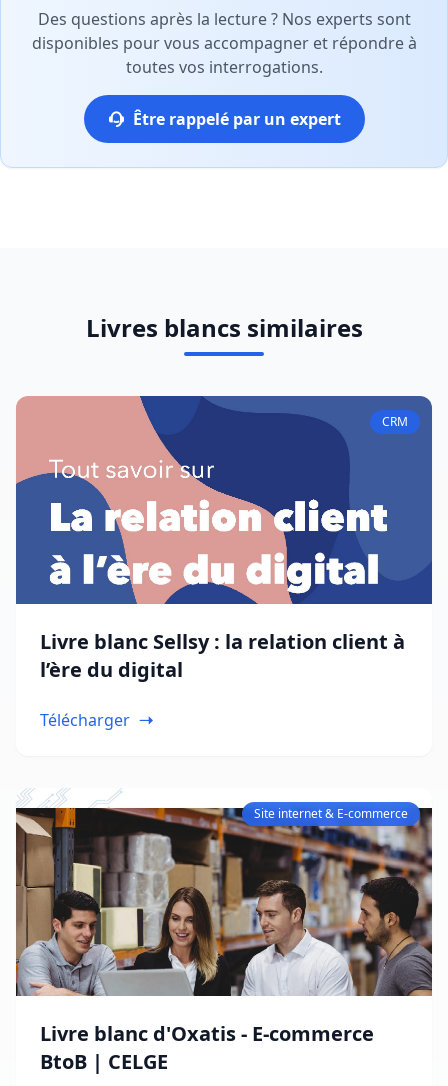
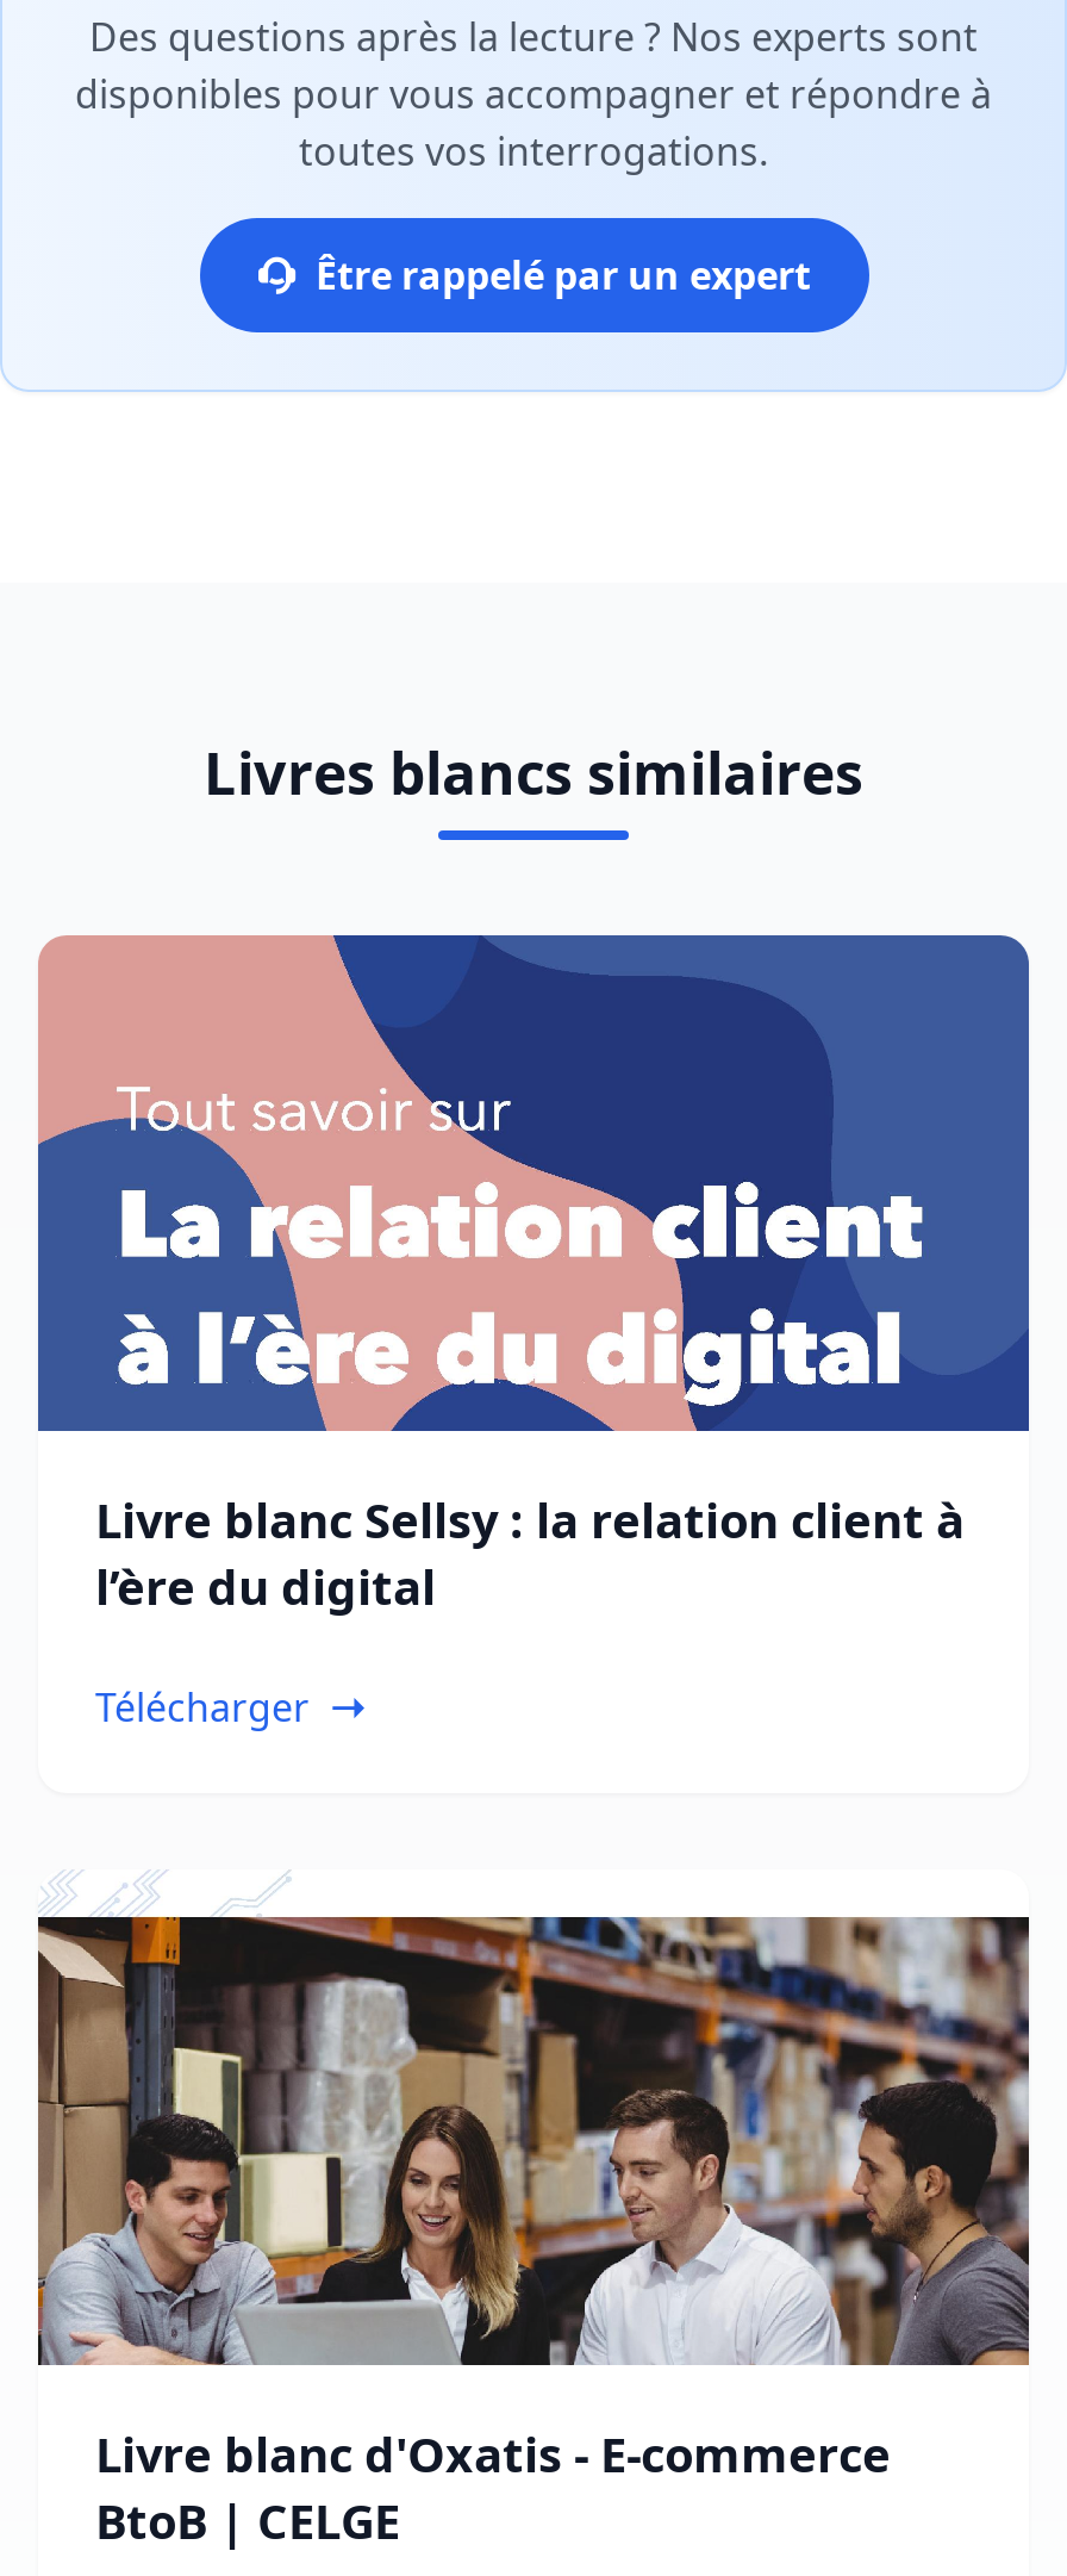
- CRM

- Site internet & E-commerce
